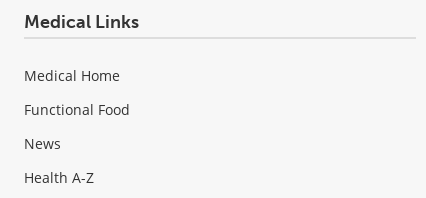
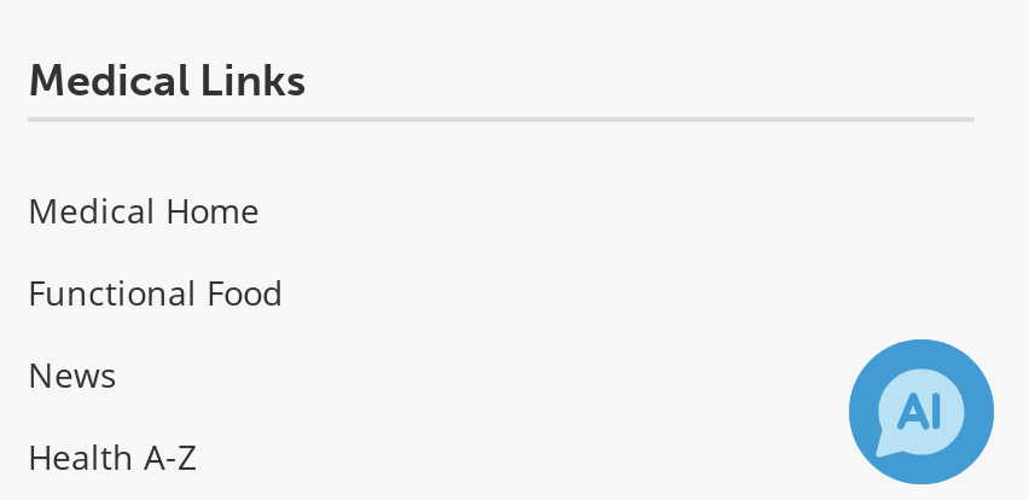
+ [image]
